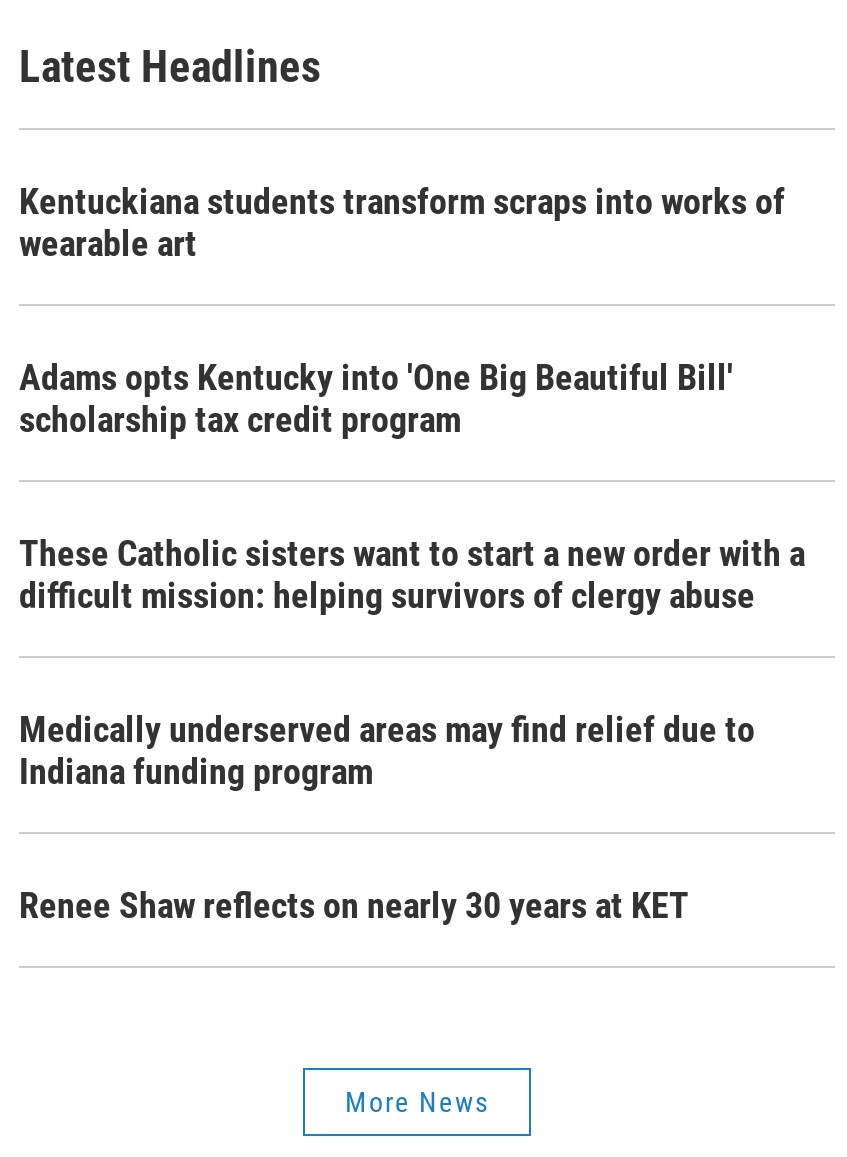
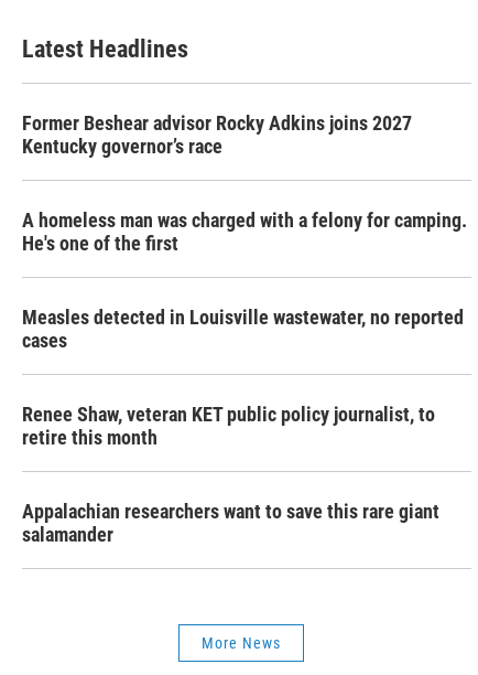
- Kentuckiana students transform scraps into works of
- wearable art
+ Former Beshear advisor Rocky Adkins joins 2027
+ Kentucky governor’s race

- Adams opts Kentucky into 'One Big Beautiful Bill'
- scholarship tax credit program
+ A homeless man was charged with a felony for camping.
+ He's one of the first

- These Catholic sisters want to start a new order with a
- difficult mission: helping survivors of clergy abuse
+ Measles detected in Louisville wastewater, no reported
+ cases

- Medically underserved areas may find relief due to
- Indiana funding program
+ Renee Shaw, veteran KET public policy journalist, to
+ retire this month

- Renee Shaw reflects on nearly 30 years at KET
+ Appalachian researchers want to save this rare giant
+ salamander
